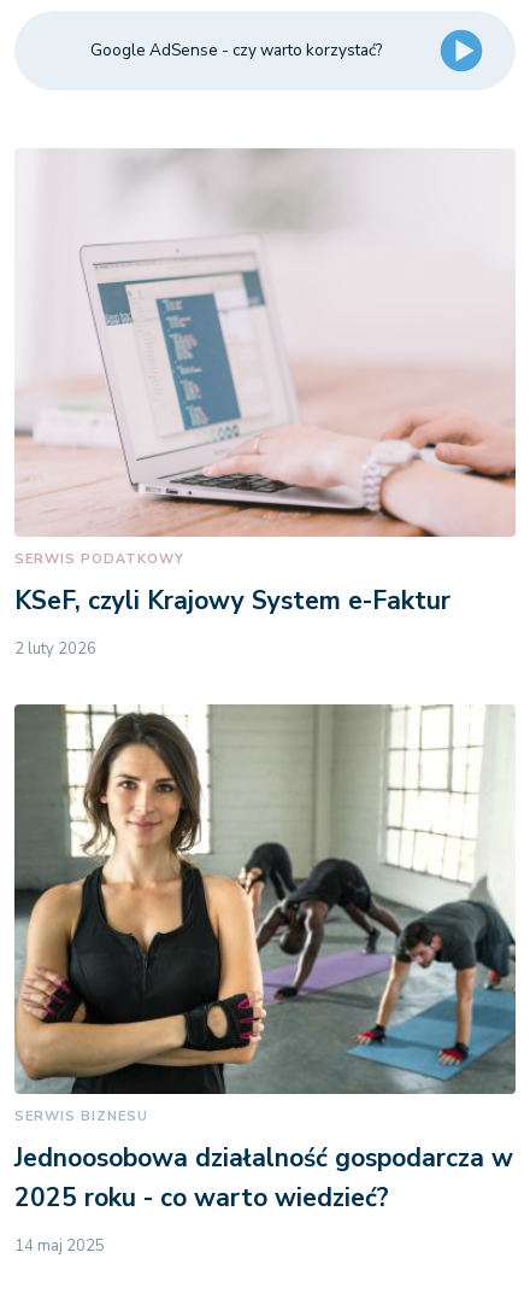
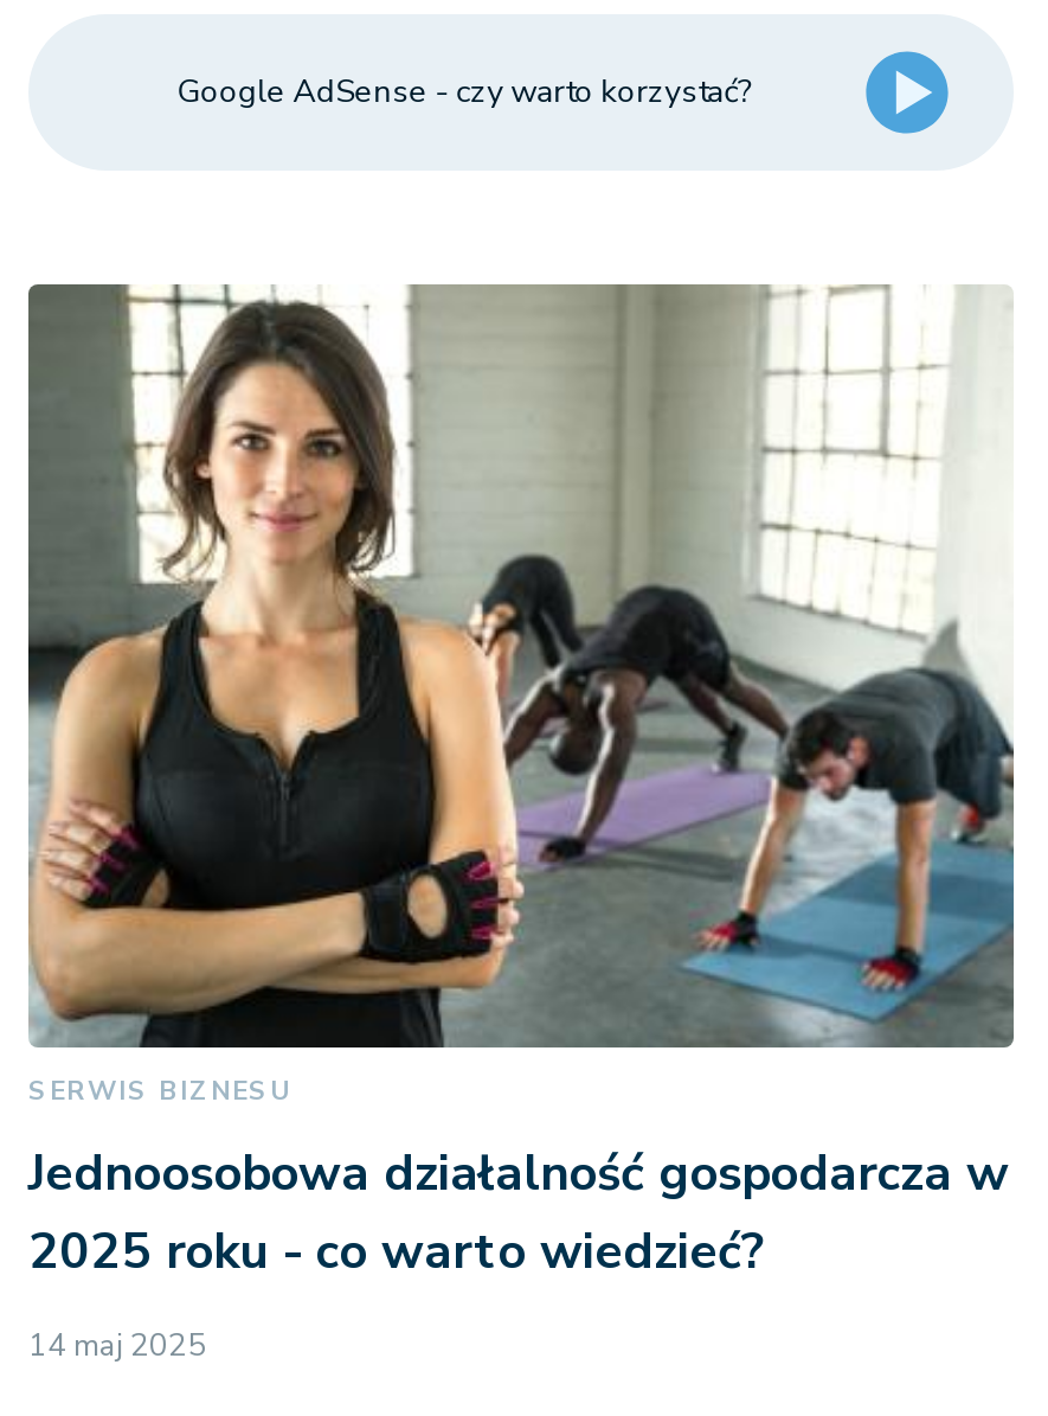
- [image]
- SERWIS PODATKOWY
- KSeF, czyli Krajowy System e-Faktur
- 2 luty 2026
